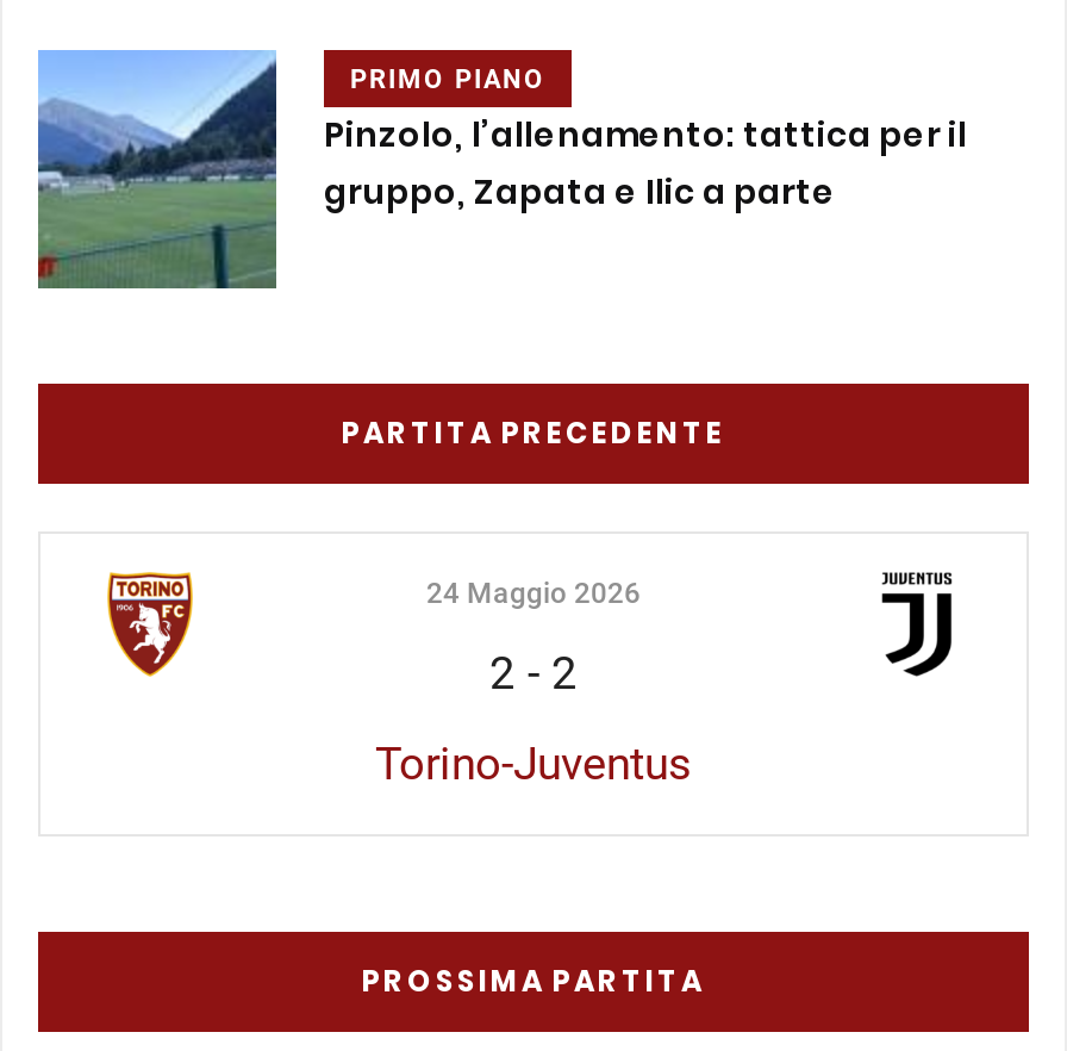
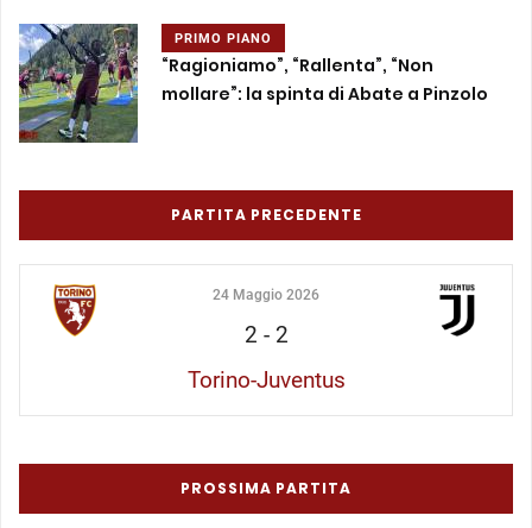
- [image]
- Pinzolo, l’allenamento: tattica per il
- gruppo, Zapata e Ilic a parte
+ [image]
+ “Ragioniamo”, “Rallenta”, “Non
+ mollare”: la spinta di Abate a Pinzolo
